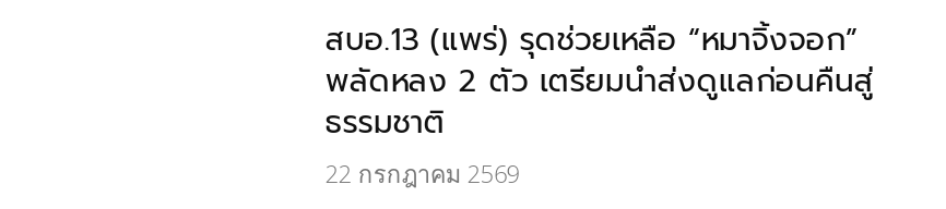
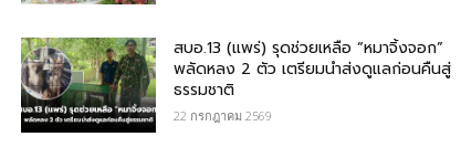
+ [image]
